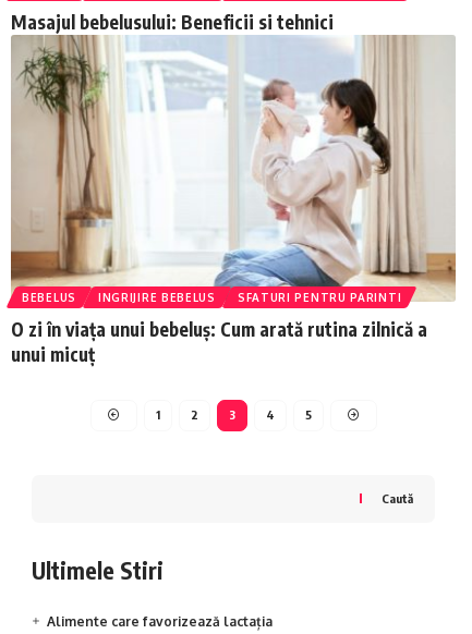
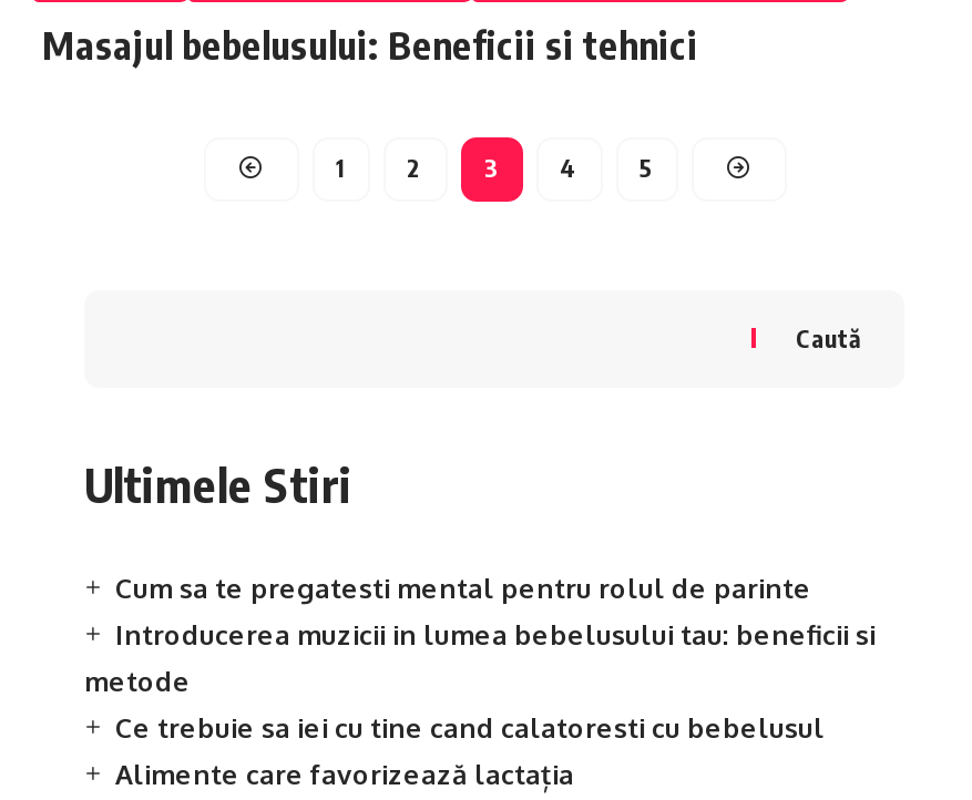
- [image]
- BEBELUS
- INGRIJIRE BEBELUS
- SFATURI PENTRU PARINTI
- O zi în viața unui bebeluș: Cum arată rutina zilnică a
- unui micuț

moved up: 1 | 2 | 3 | 4 | 5 | Caută | Ultimele Stiri

+ Cum sa te pregatesti mental pentru rolul de parinte
+ Introducerea muzicii in lumea bebelusului tau: beneficii si
+ metode
+ Ce trebuie sa iei cu tine cand calatoresti cu bebelusul
